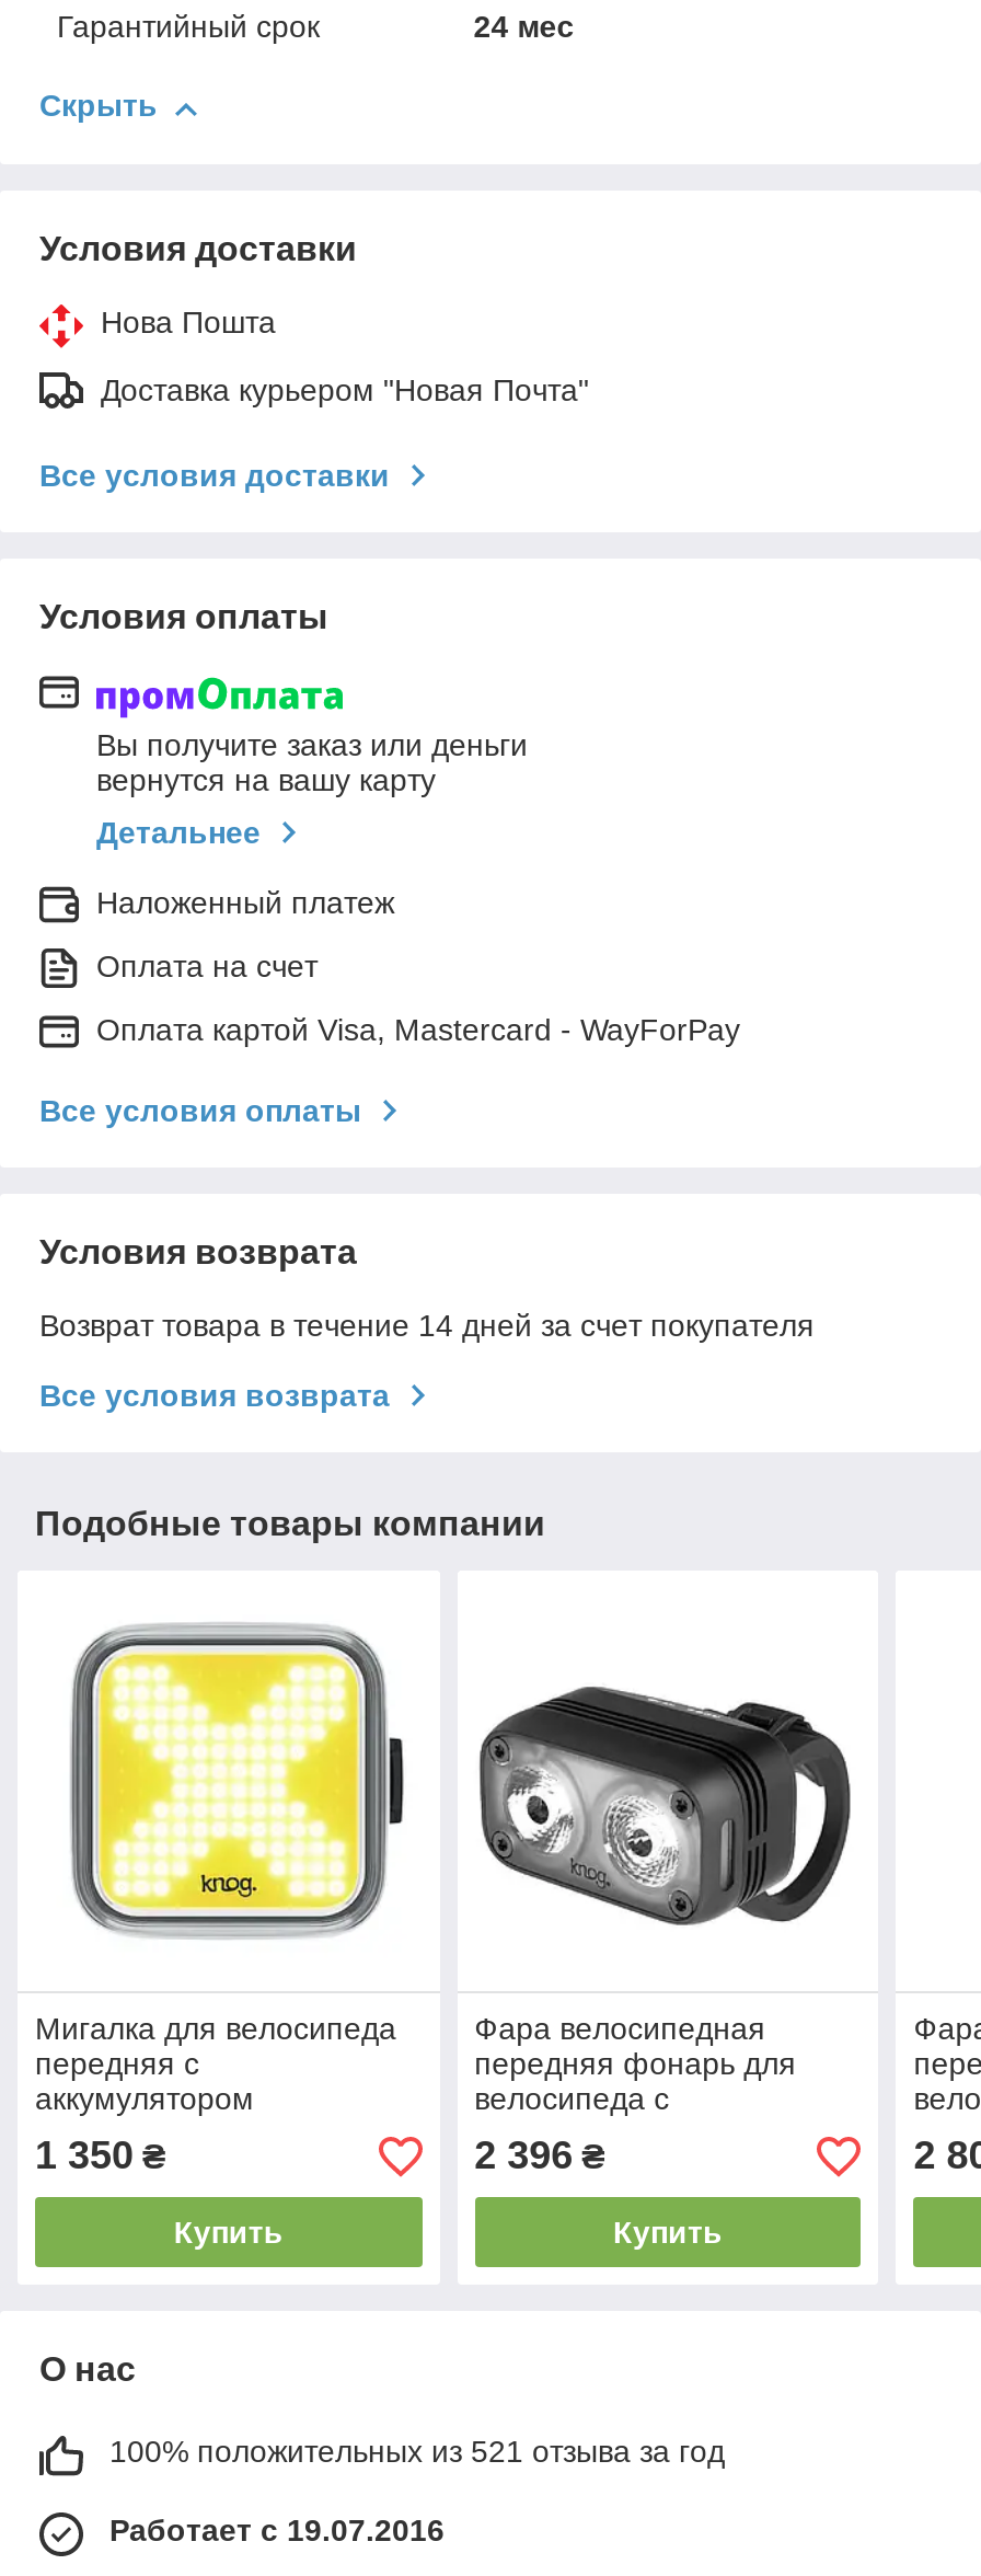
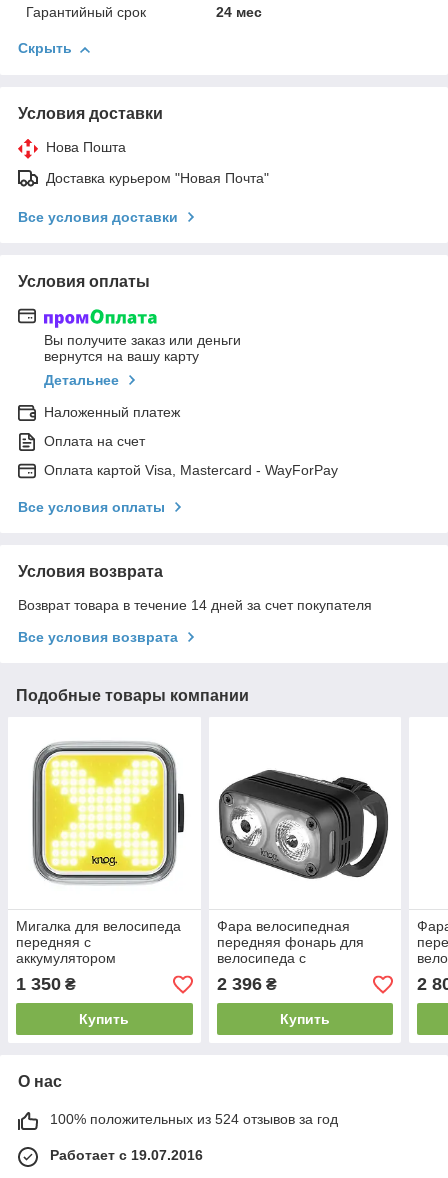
- 100% положительных из 521 отзыва за год
+ 100% положительных из 524 отзывов за год
